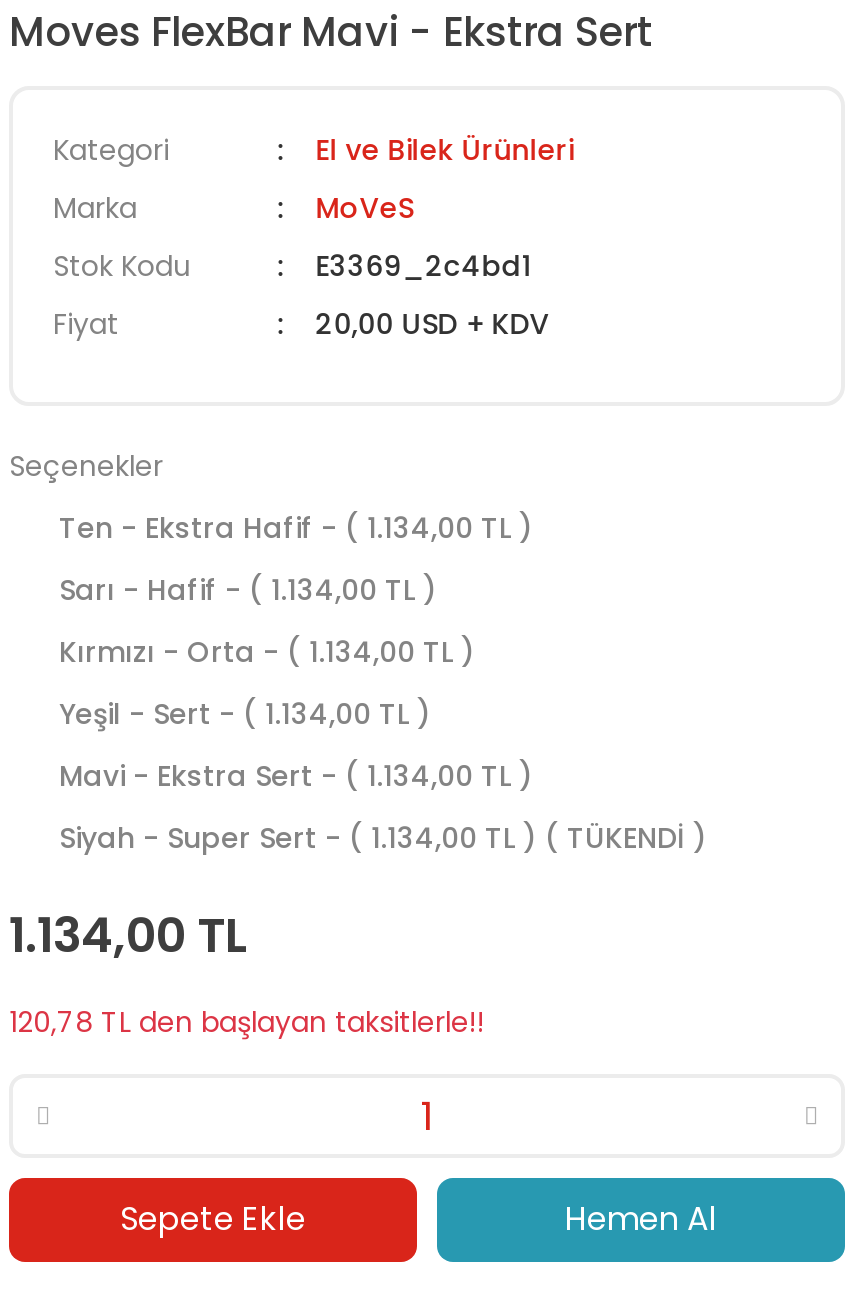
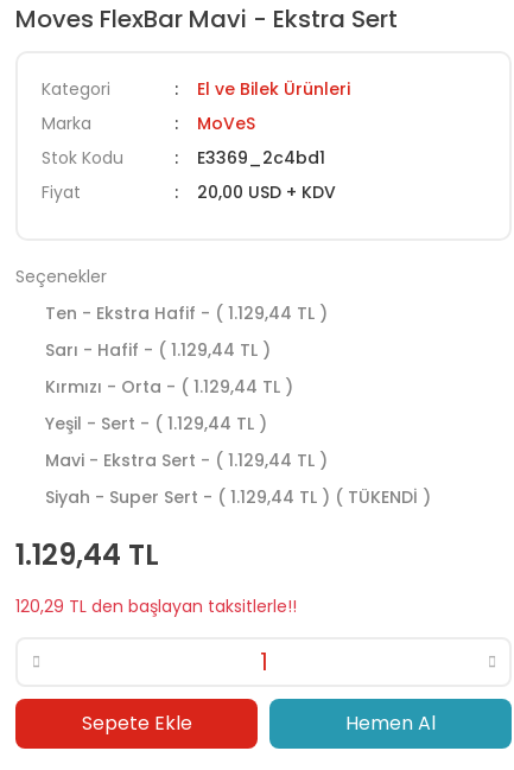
- Ten - Ekstra Hafif - ( 1.134,00 TL )
+ Ten - Ekstra Hafif - ( 1.129,44 TL )

- Sarı - Hafif - ( 1.134,00 TL )
+ Sarı - Hafif - ( 1.129,44 TL )

- Kırmızı - Orta - ( 1.134,00 TL )
+ Kırmızı - Orta - ( 1.129,44 TL )

- Yeşil - Sert - ( 1.134,00 TL )
+ Yeşil - Sert - ( 1.129,44 TL )

- Mavi - Ekstra Sert - ( 1.134,00 TL )
+ Mavi - Ekstra Sert - ( 1.129,44 TL )

- Siyah - Super Sert - ( 1.134,00 TL ) ( TÜKENDİ )
+ Siyah - Super Sert - ( 1.129,44 TL ) ( TÜKENDİ )

- 1.134,00 TL
+ 1.129,44 TL

- 120,78 TL den başlayan taksitlerle!!
+ 120,29 TL den başlayan taksitlerle!!
